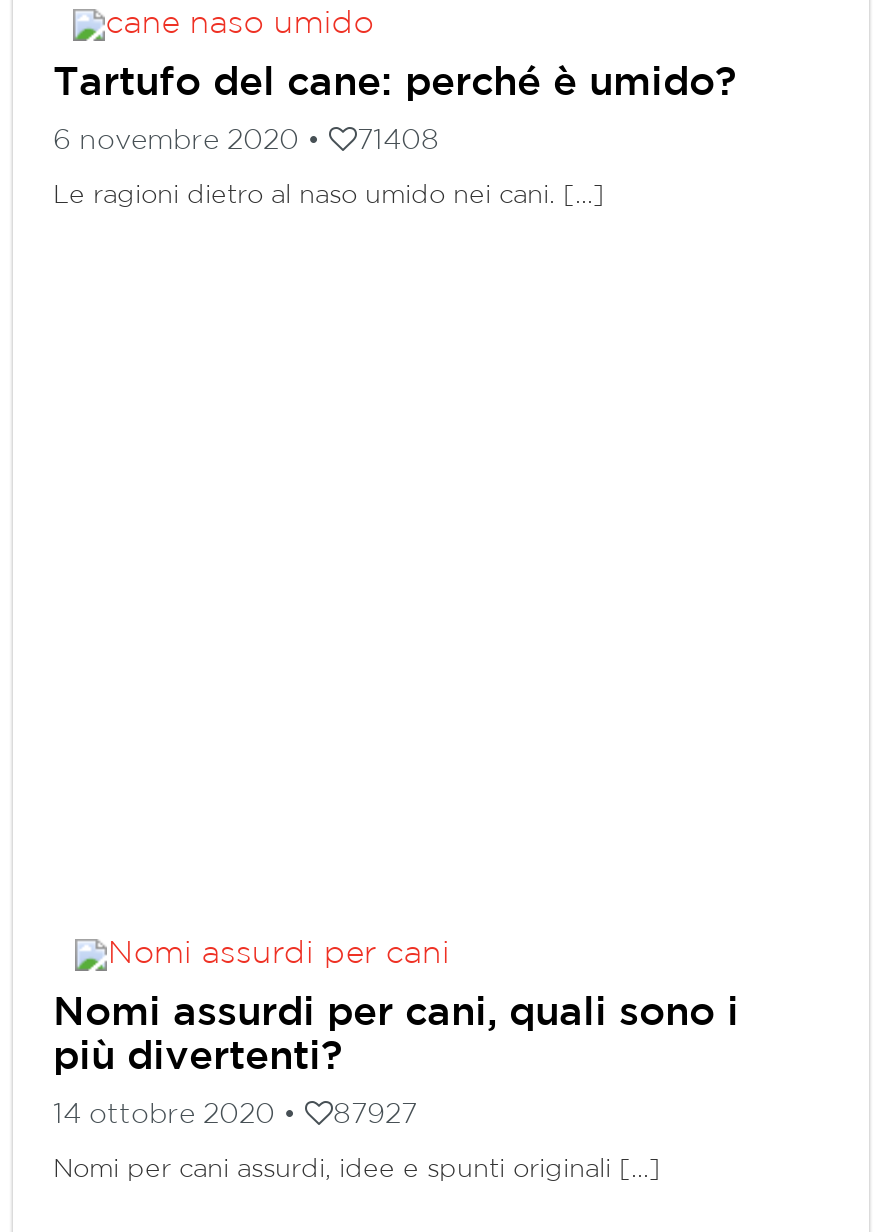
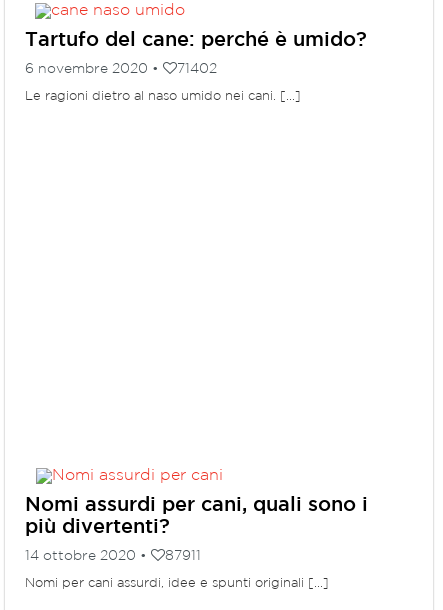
- 6 novembre 2020 • 71408
+ 6 novembre 2020 • 71402

- 14 ottobre 2020 • 87927
+ 14 ottobre 2020 • 87911
